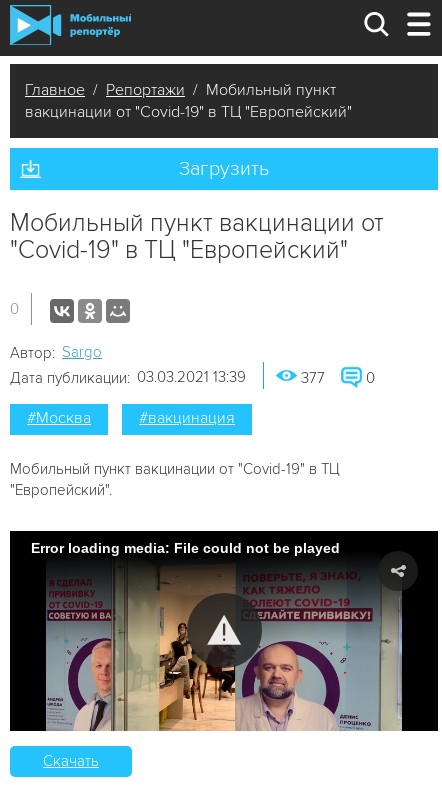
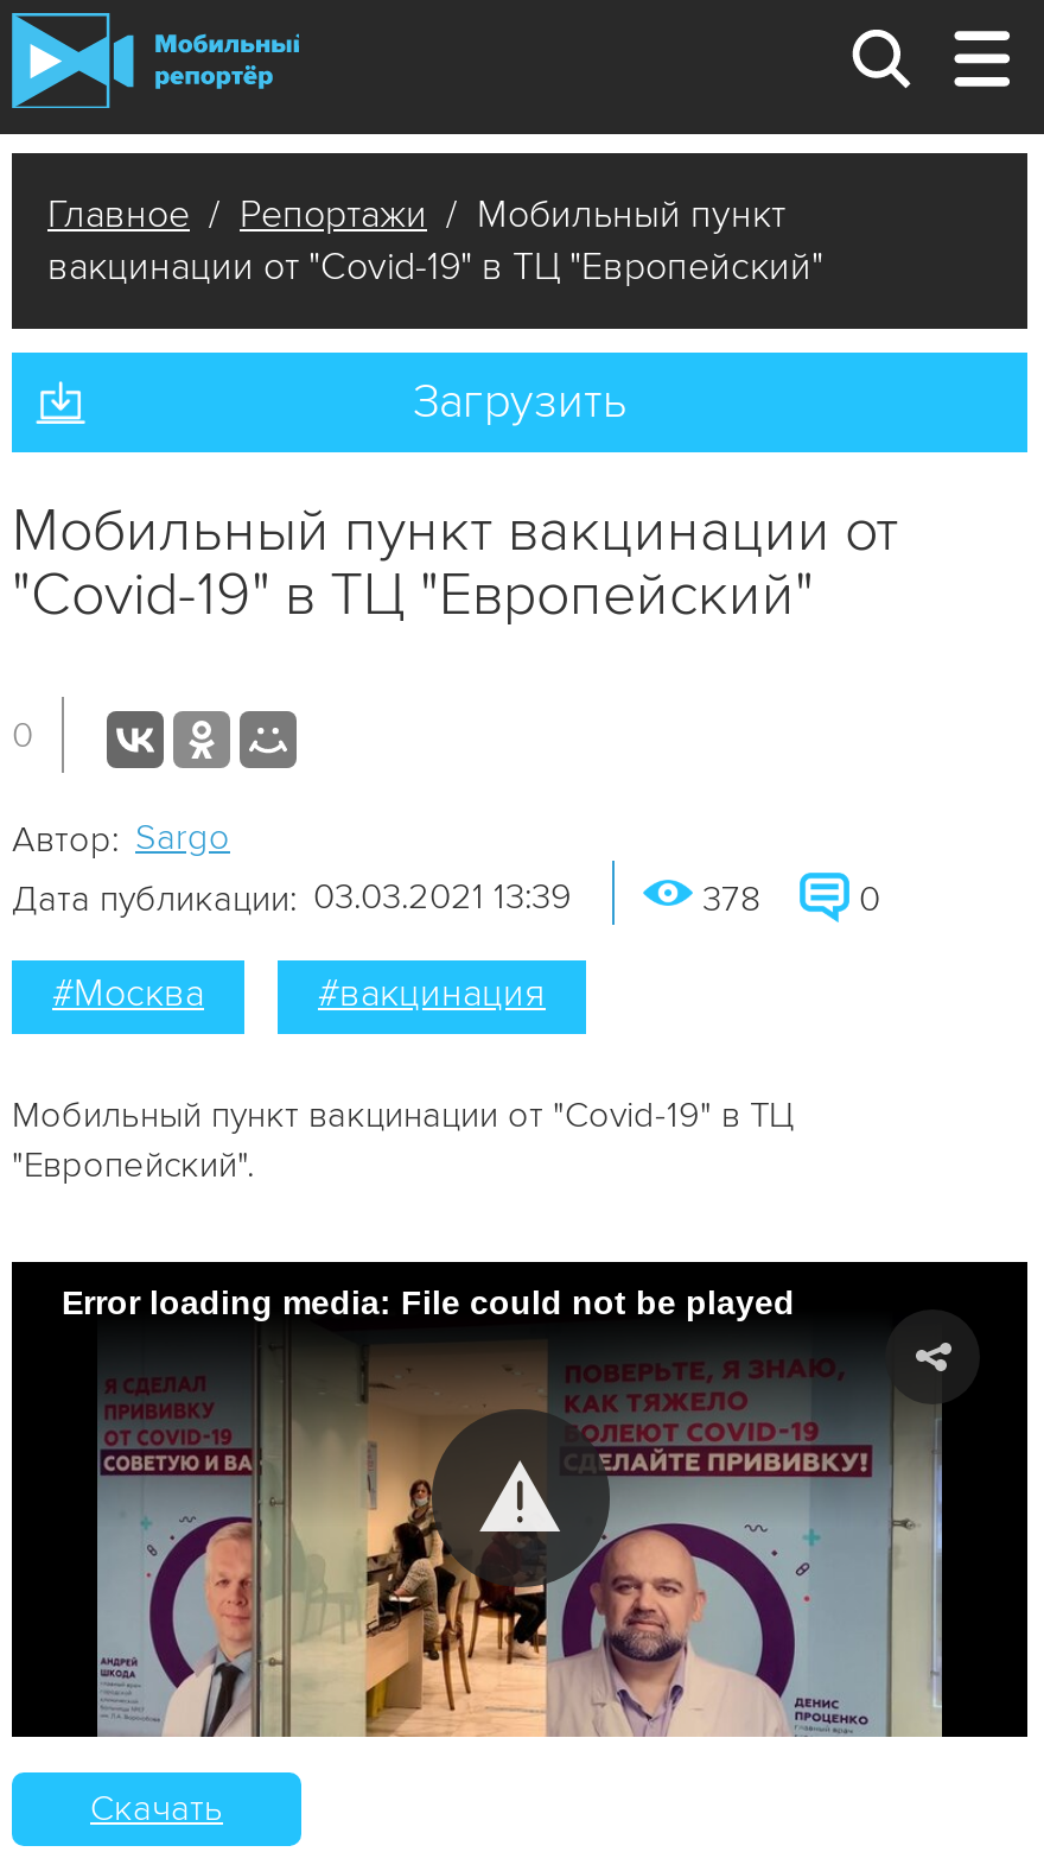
- 377
+ 378
